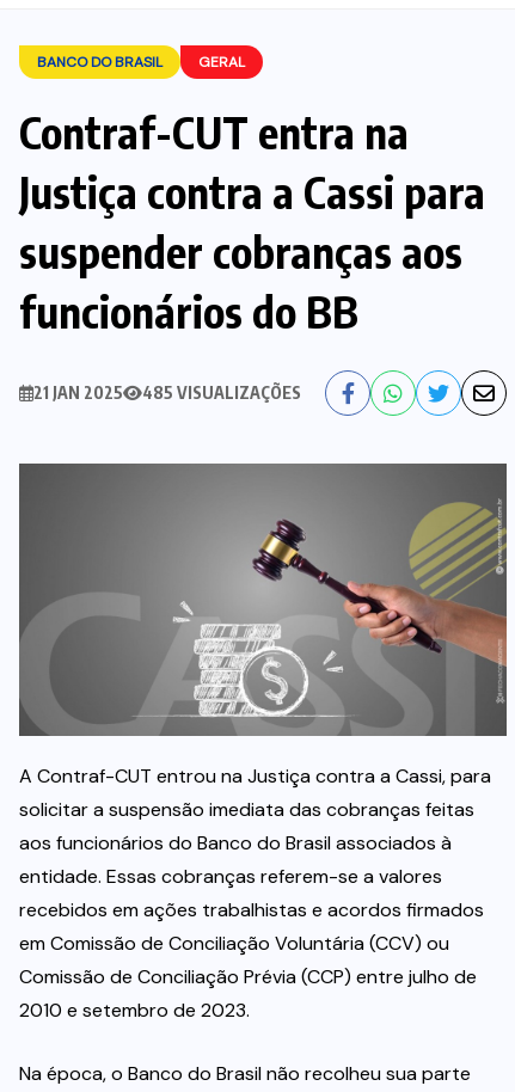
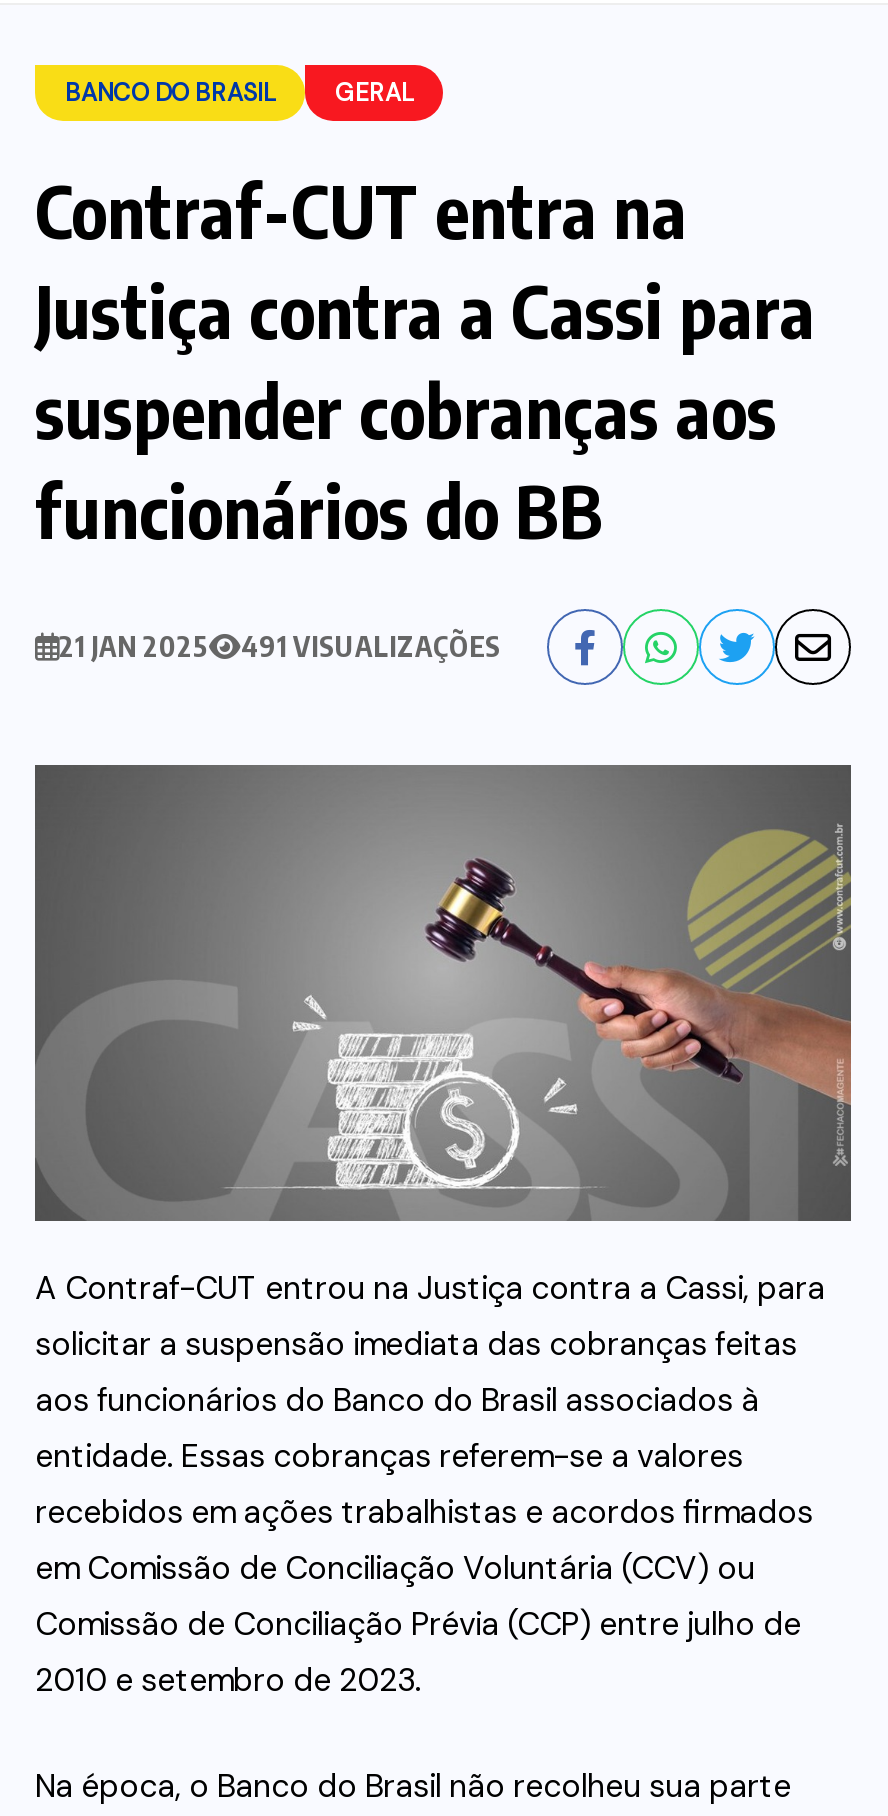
- 485 VISUALIZAÇÕES
+ 491 VISUALIZAÇÕES
